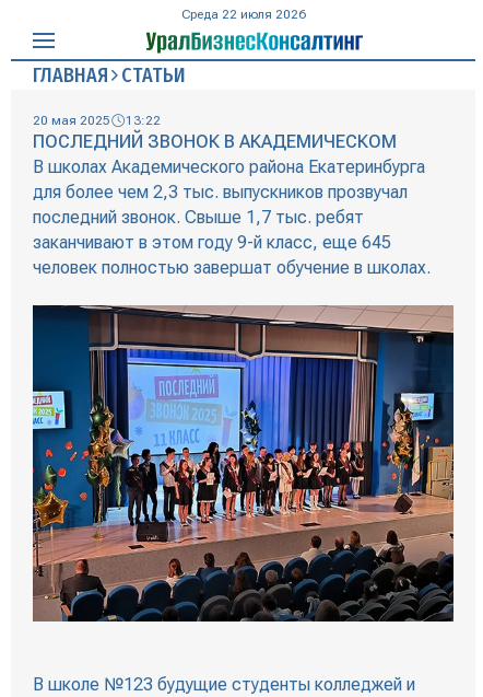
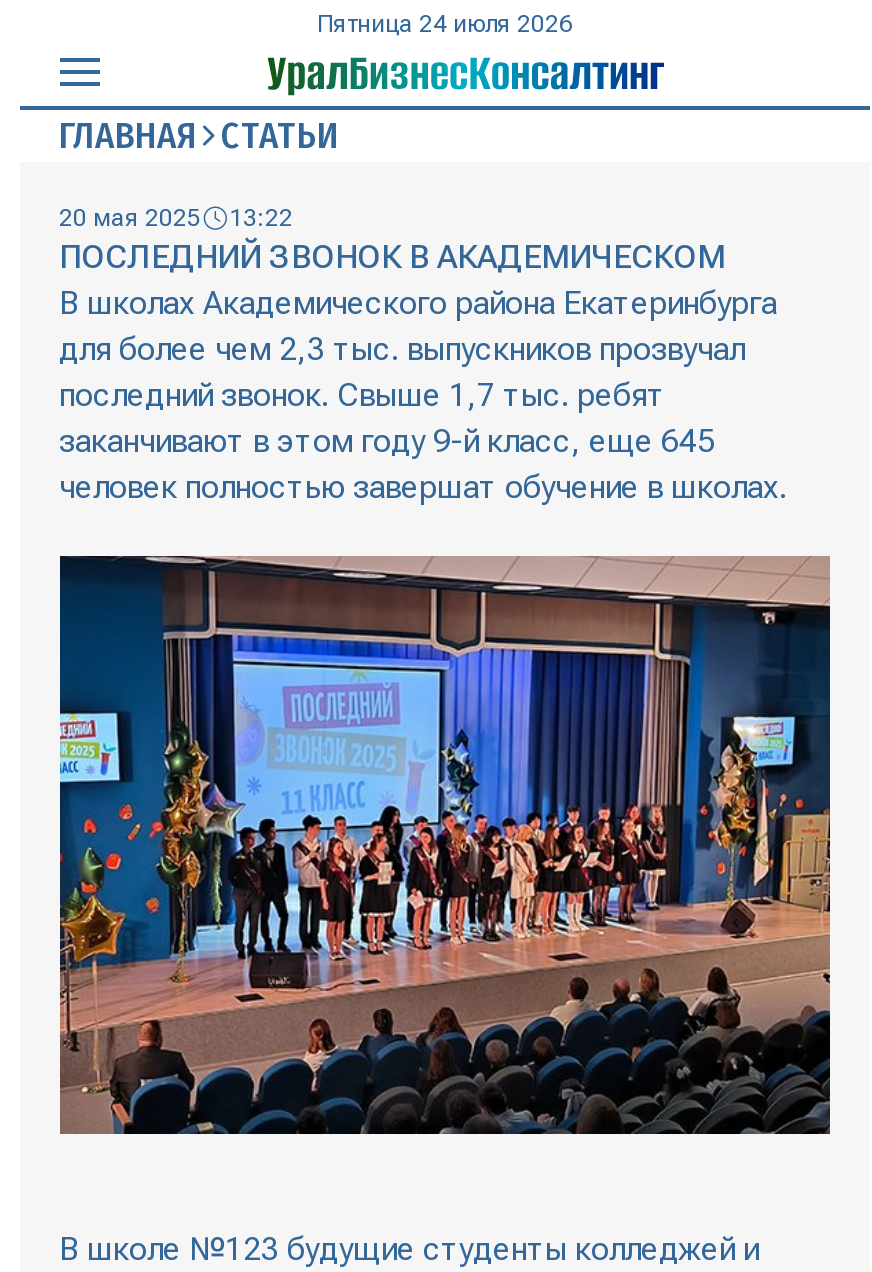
- Среда 22 июля 2026
+ Пятница 24 июля 2026
